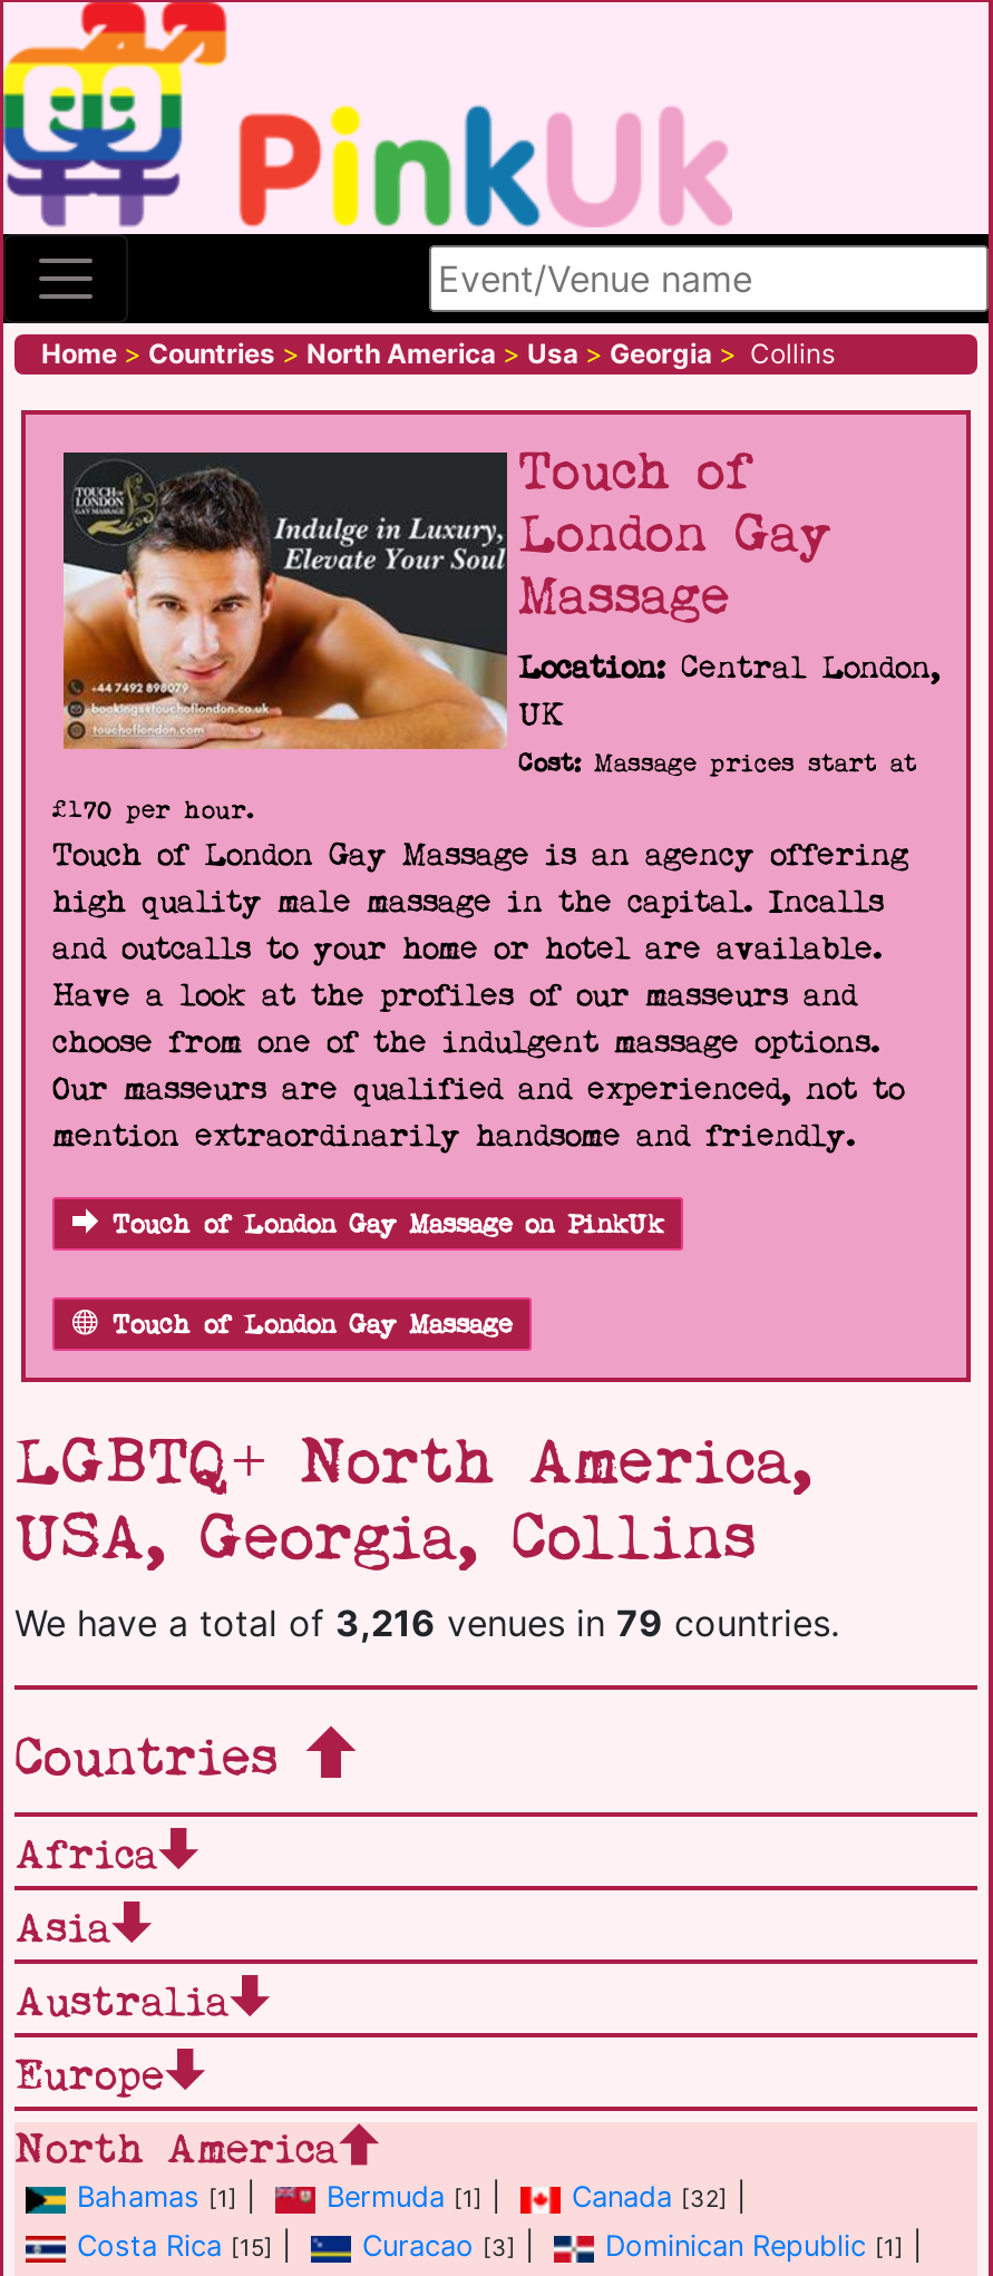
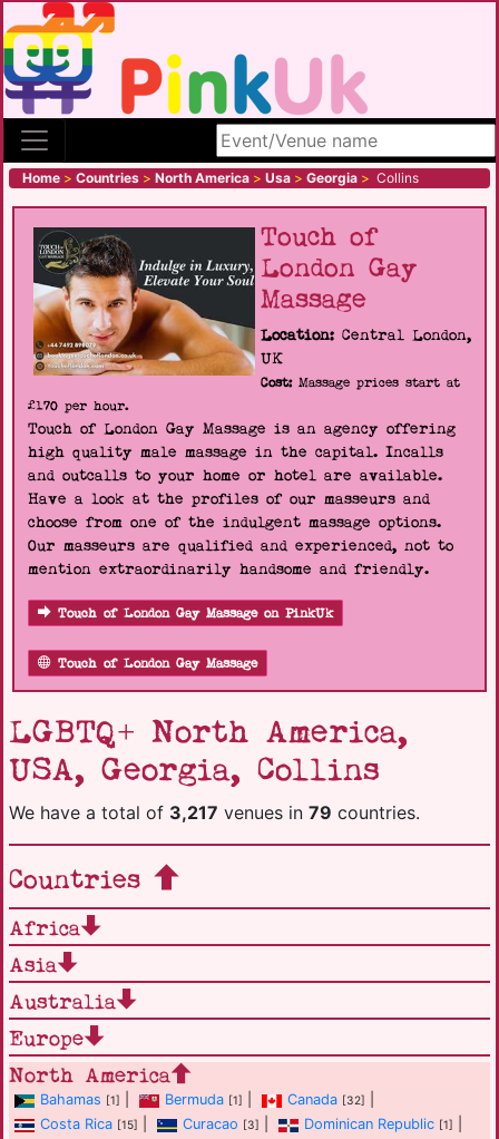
- We have a total of 3,216 venues in 79 countries.
+ We have a total of 3,217 venues in 79 countries.
